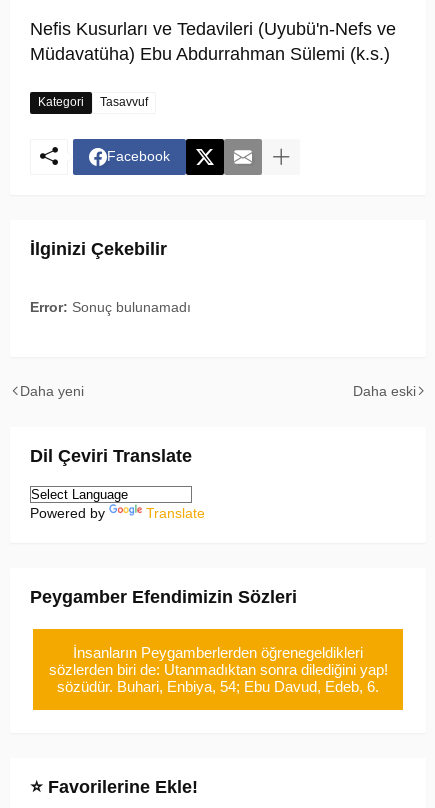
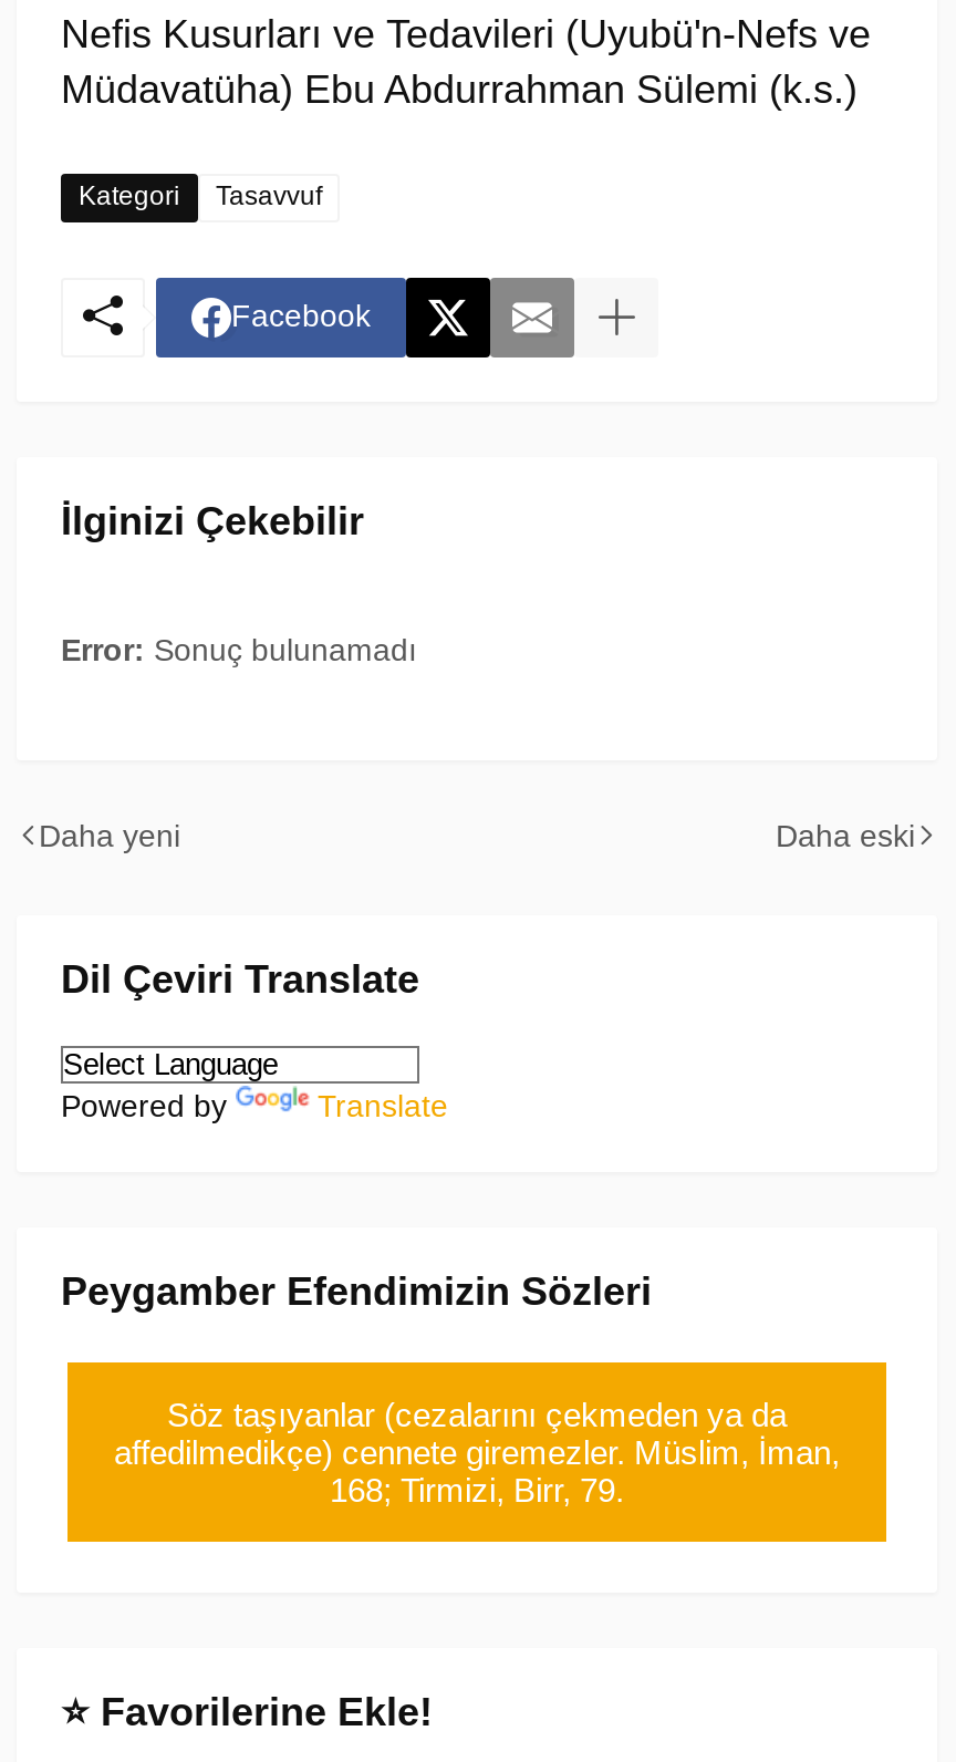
- İnsanların Peygamberlerden öğrenegeldikleri
- sözlerden biri de: Utanmadıktan sonra dilediğini yap!
- sözüdür. Buhari, Enbiya, 54; Ebu Davud, Edeb, 6.
+ Söz taşıyanlar (cezalarını çekmeden ya da
+ affedilmedikçe) cennete giremezler. Müslim, İman,
+ 168; Tirmizi, Birr, 79.
